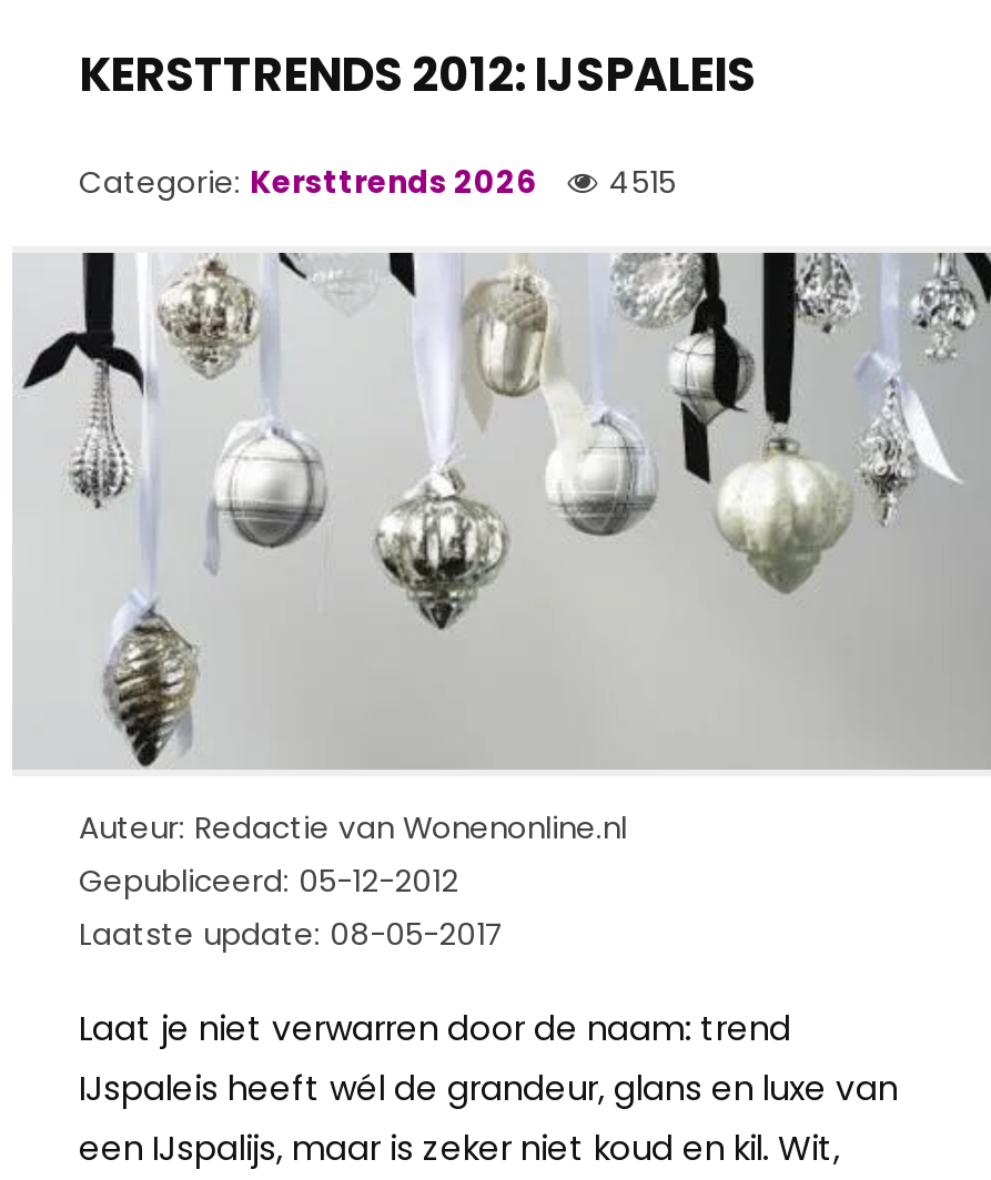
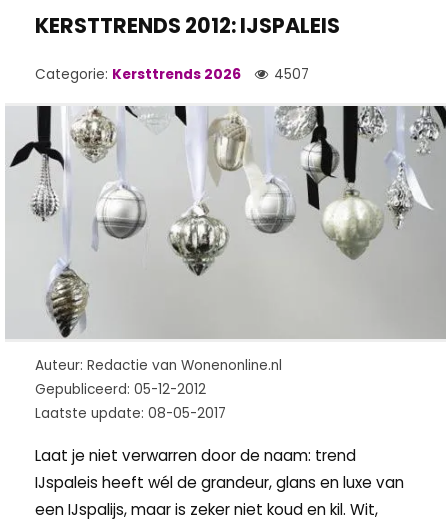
- Categorie: Kersttrends 2026 4515
+ Categorie: Kersttrends 2026 4507
